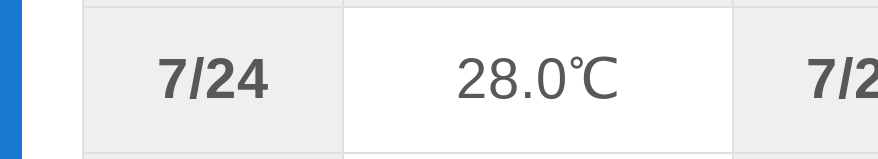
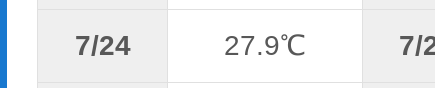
- 28.0℃
+ 27.9℃
